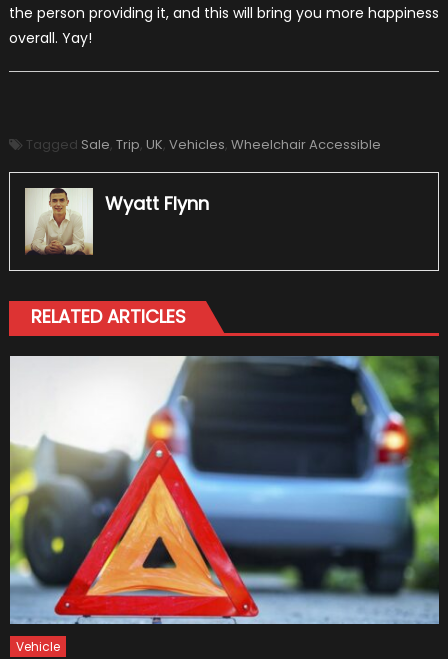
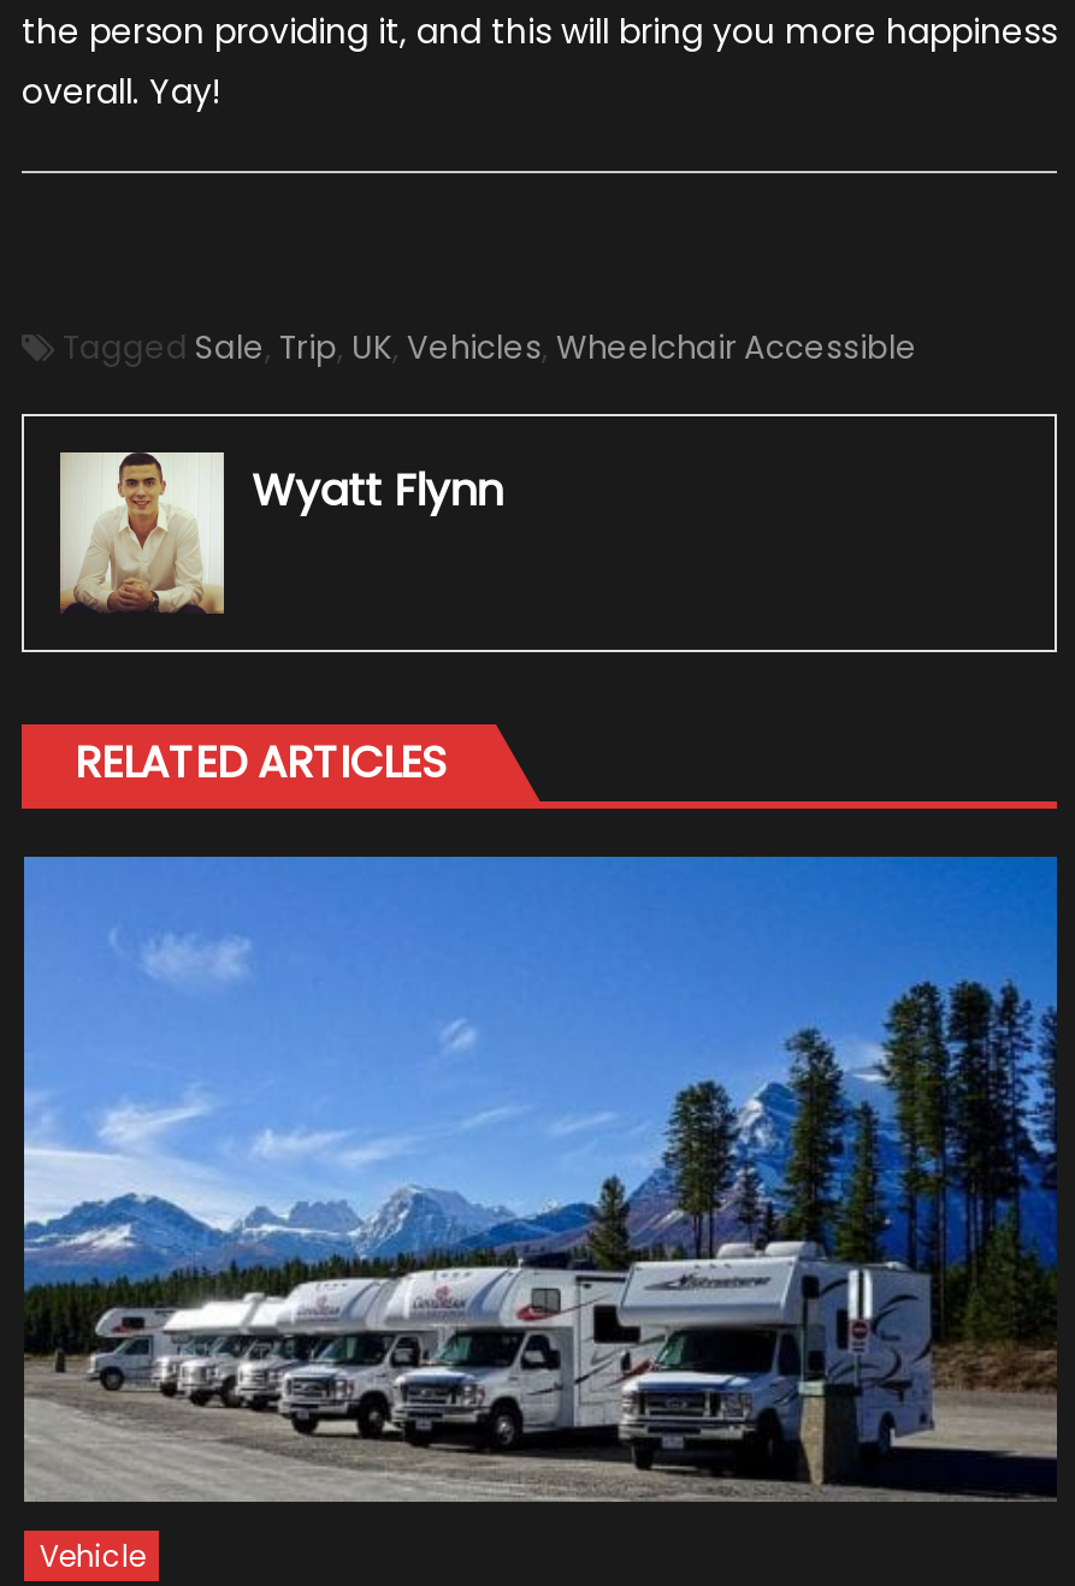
- [image]
+ [image]
